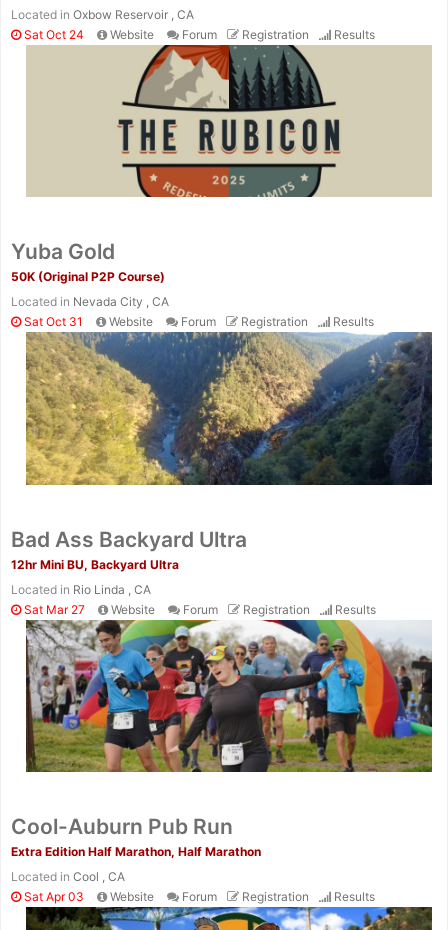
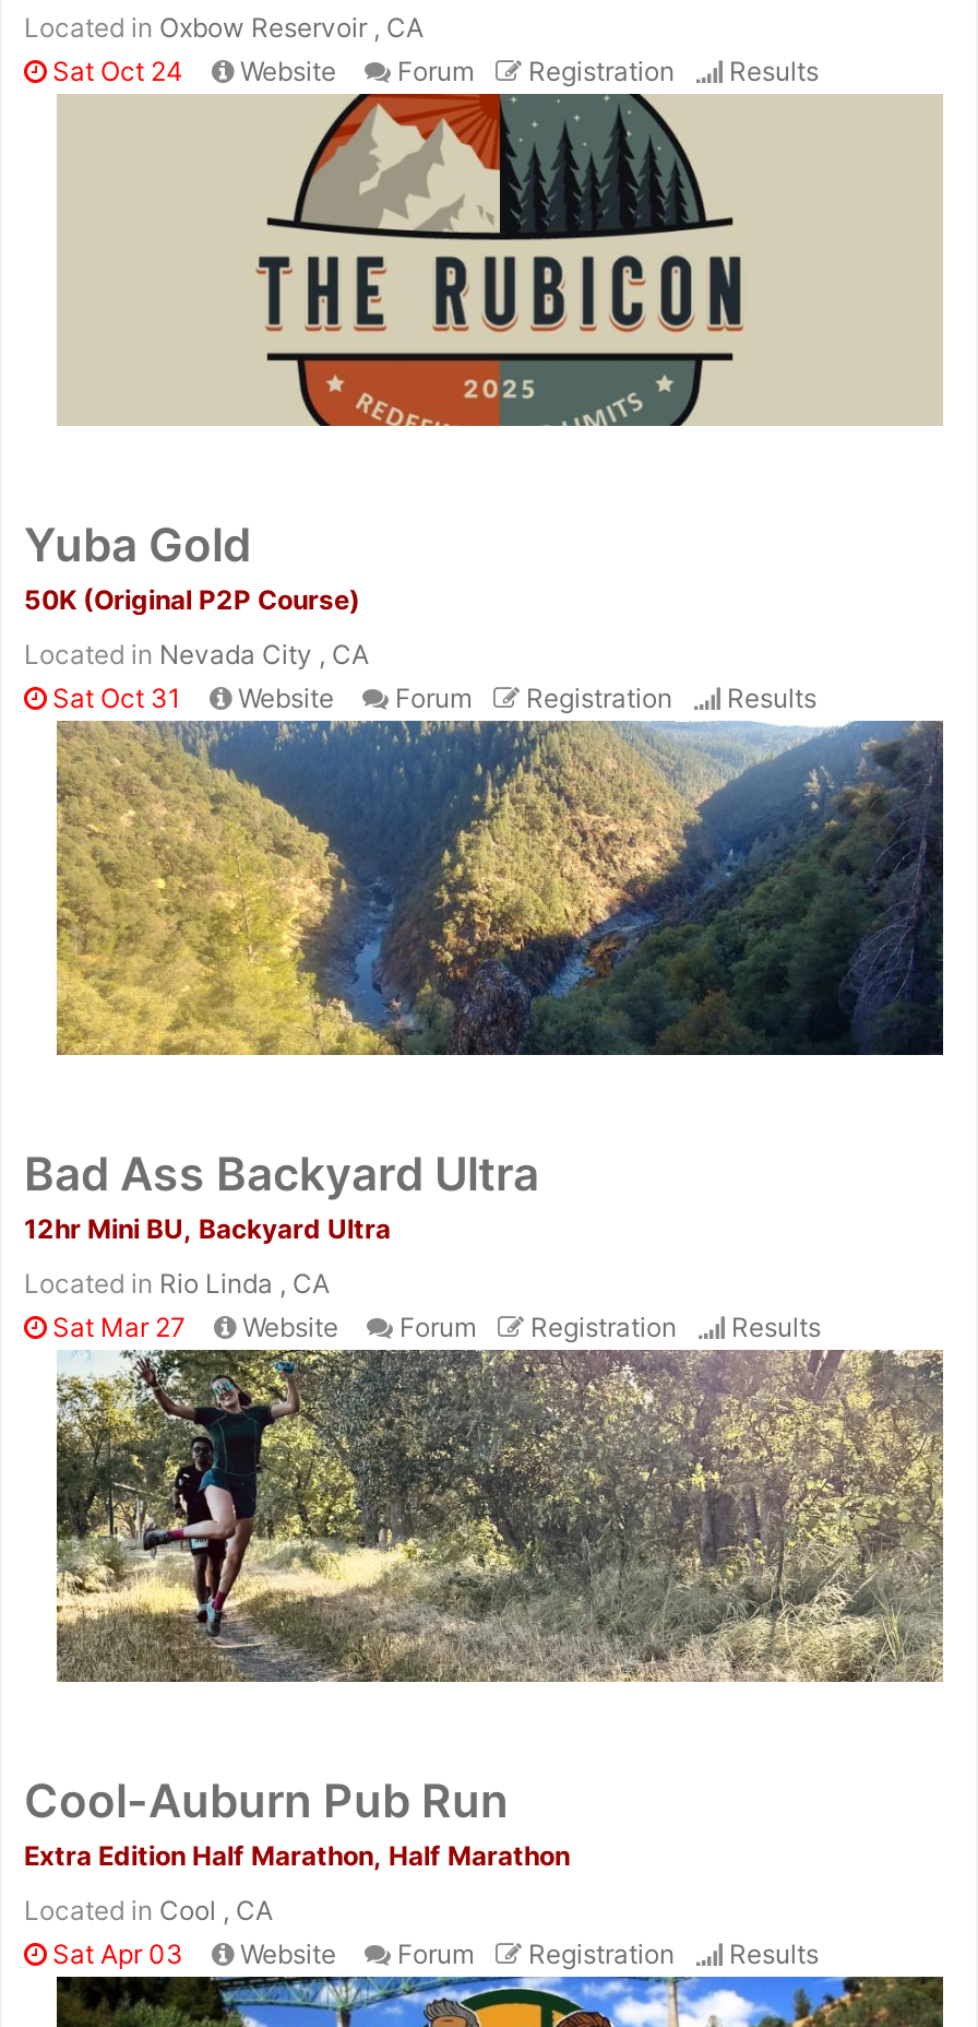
- [image]
+ [image]
